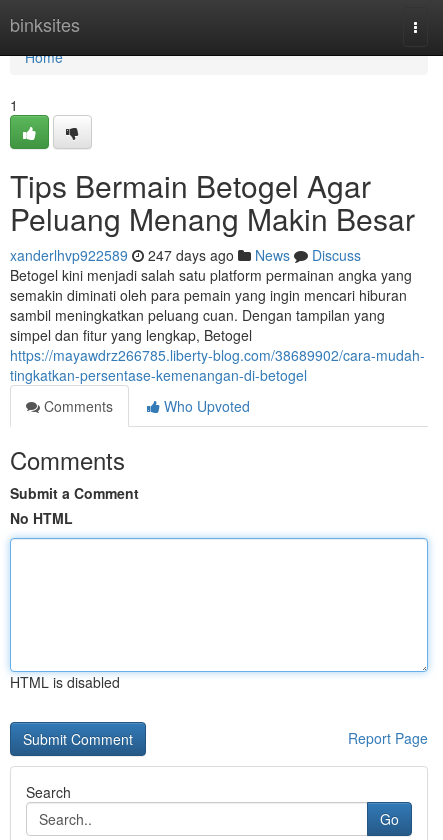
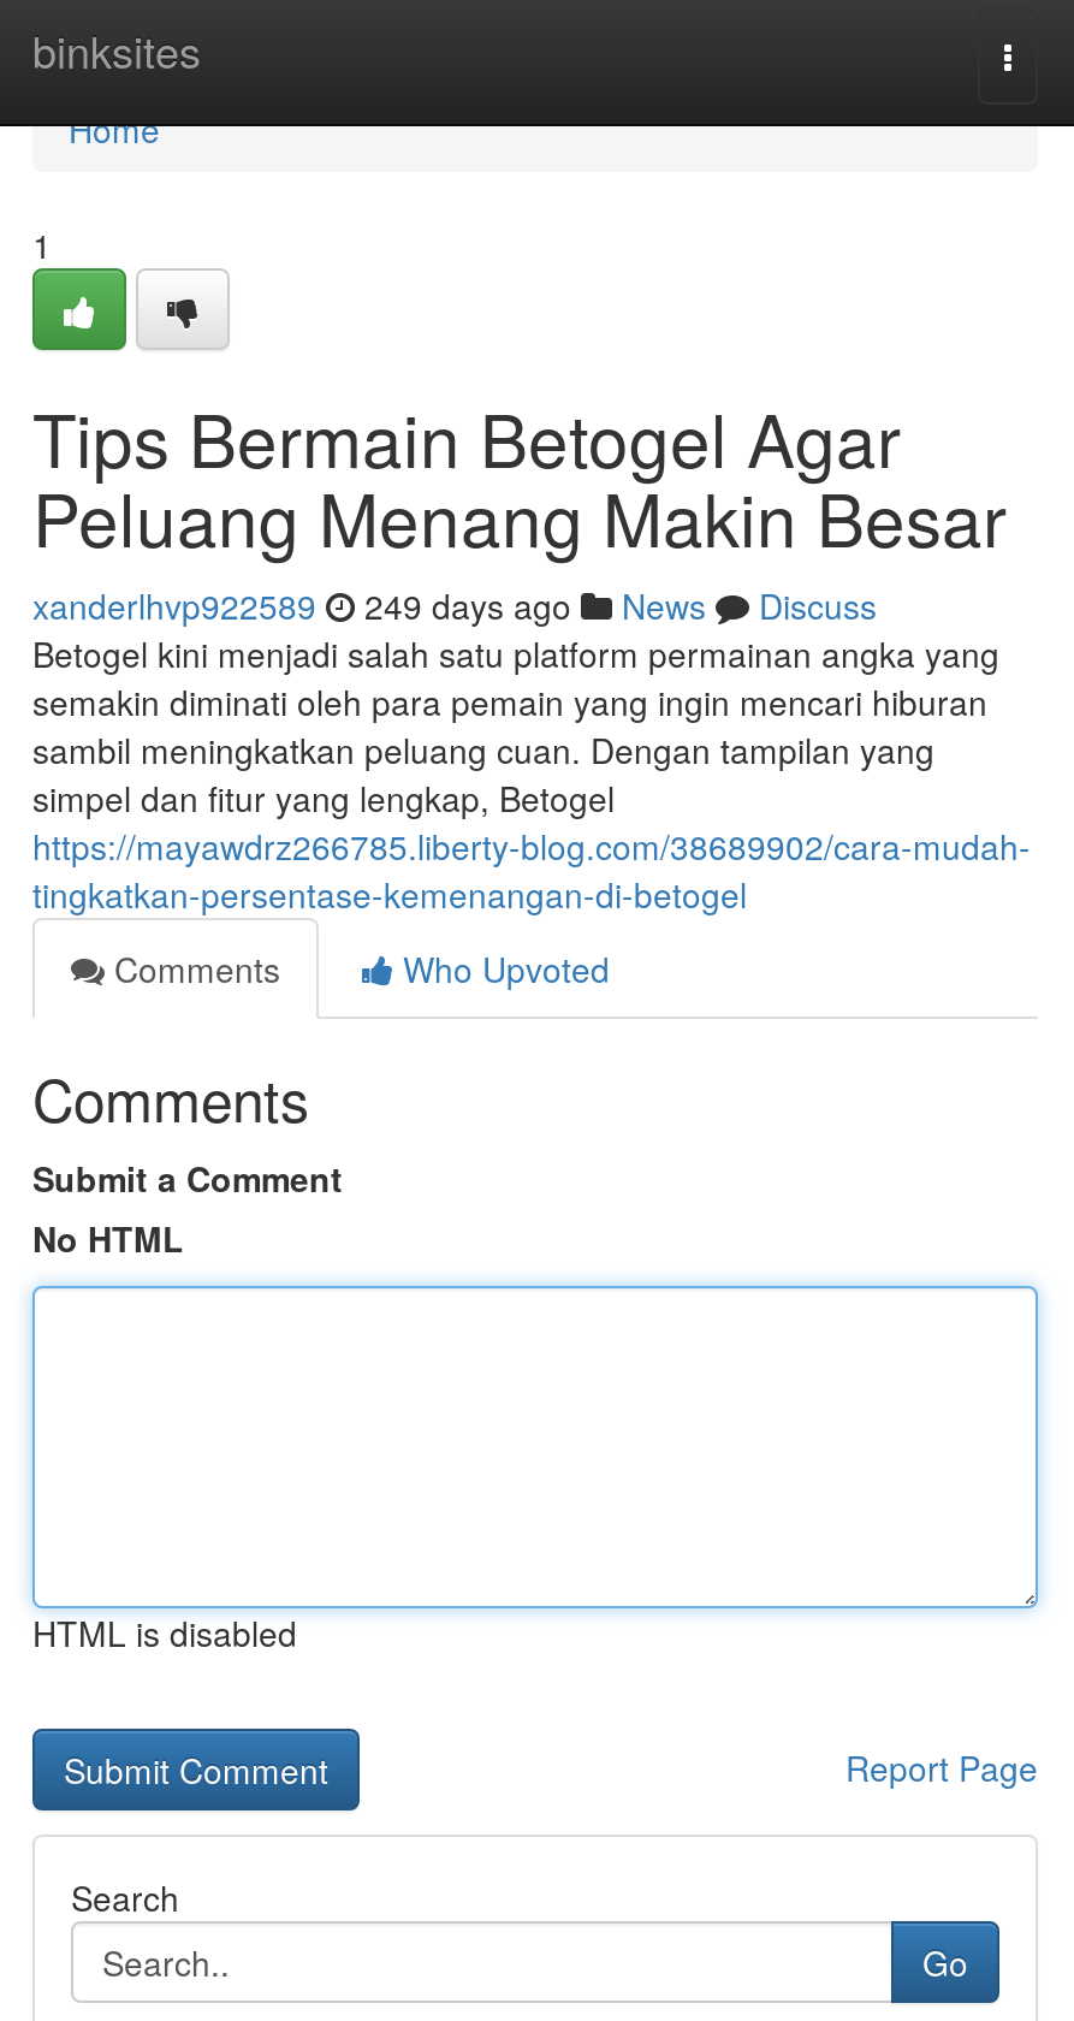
- xanderlhvp922589 247 days ago News Discuss
+ xanderlhvp922589 249 days ago News Discuss
